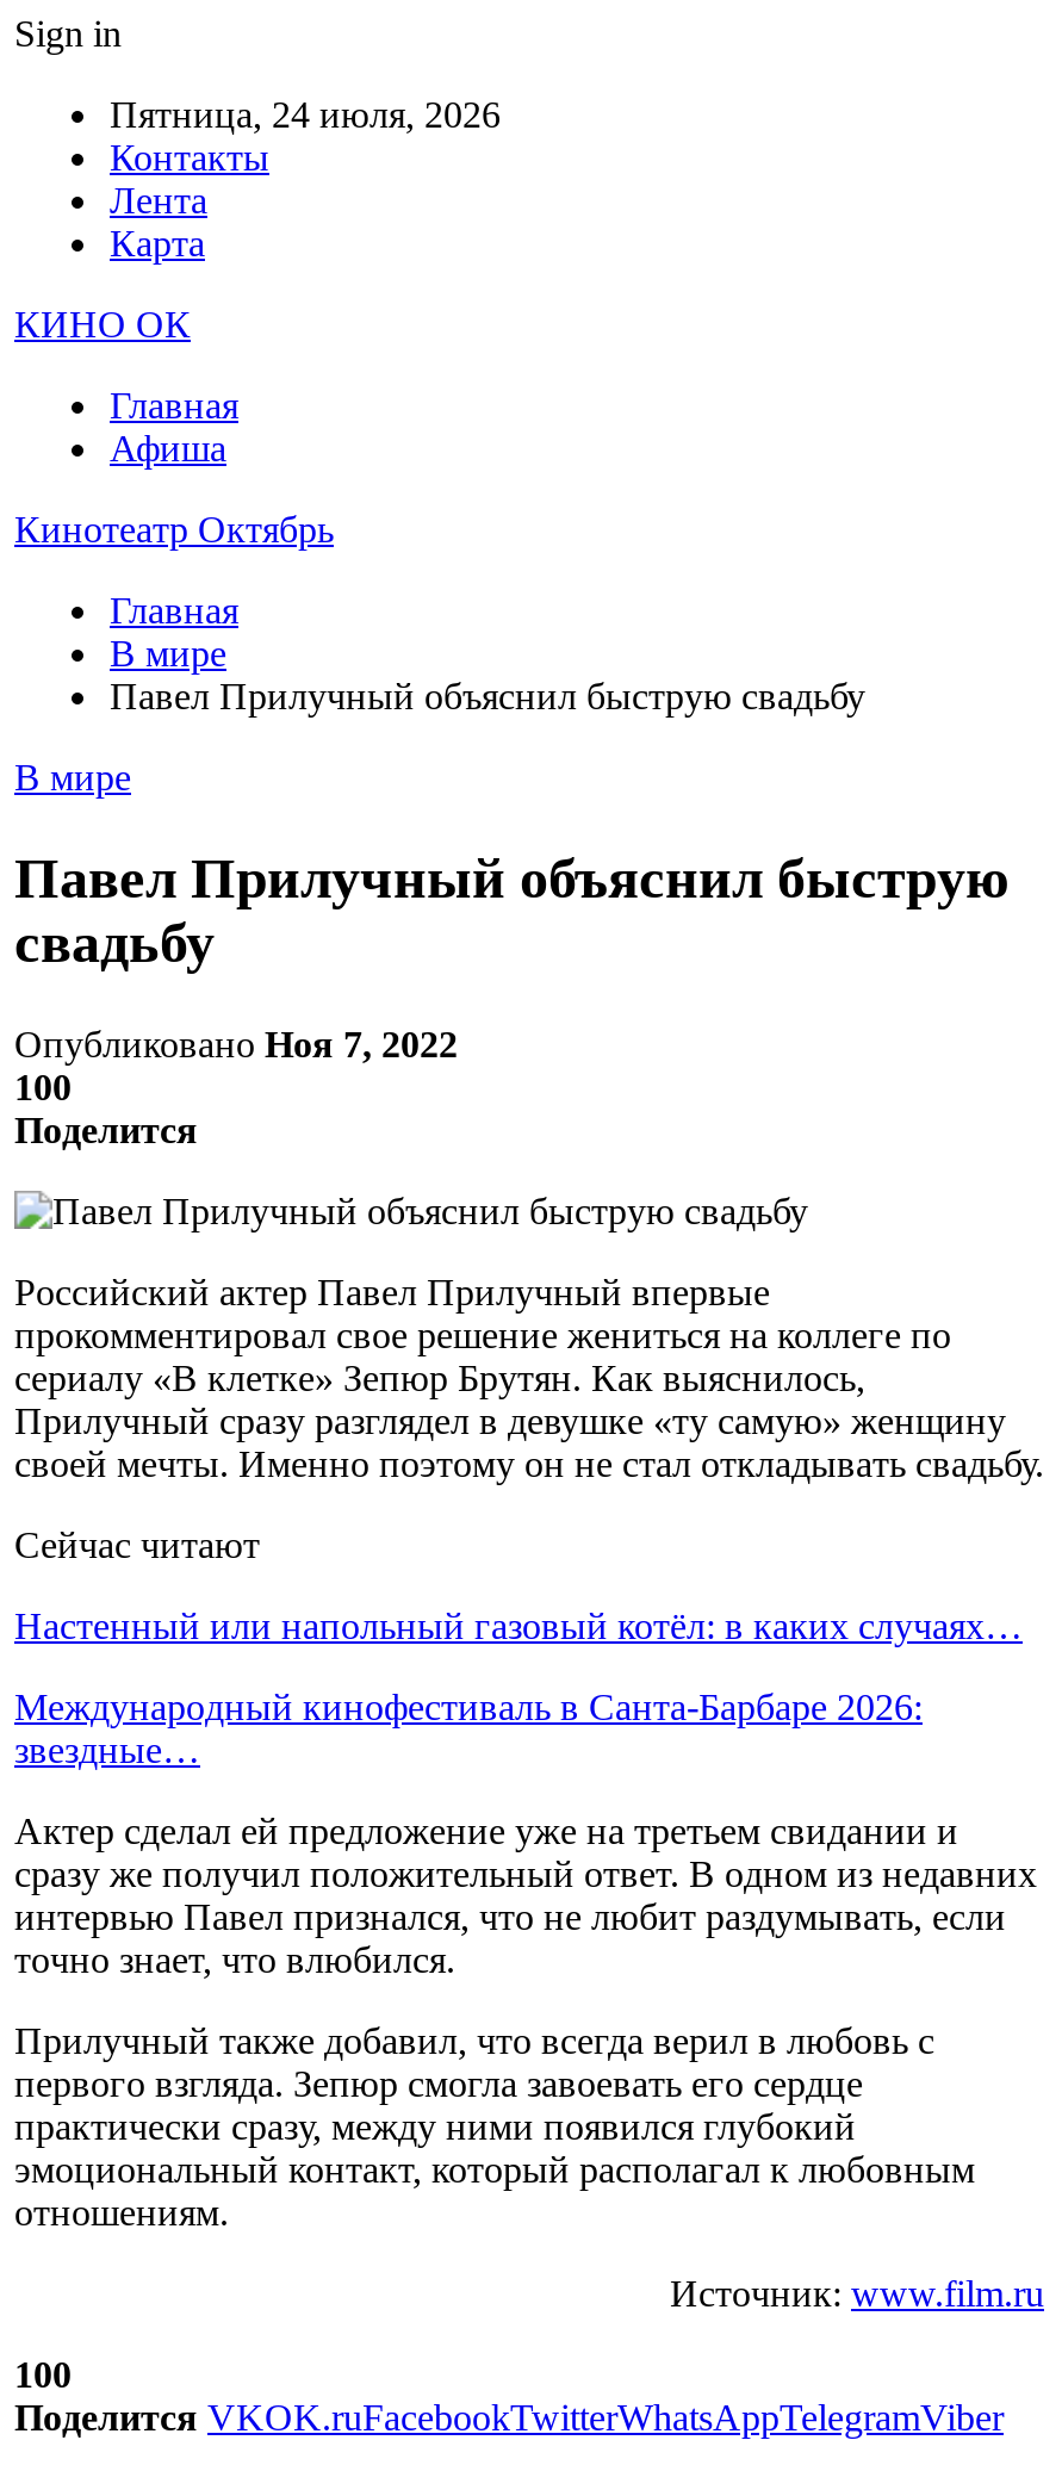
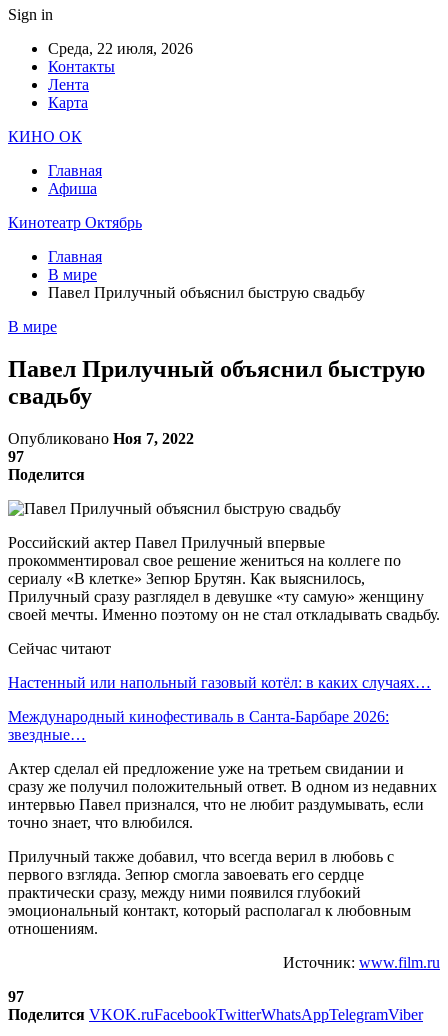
- Пятница, 24 июля, 2026
+ Среда, 22 июля, 2026

- 100
+ 97

- 100
+ 97
